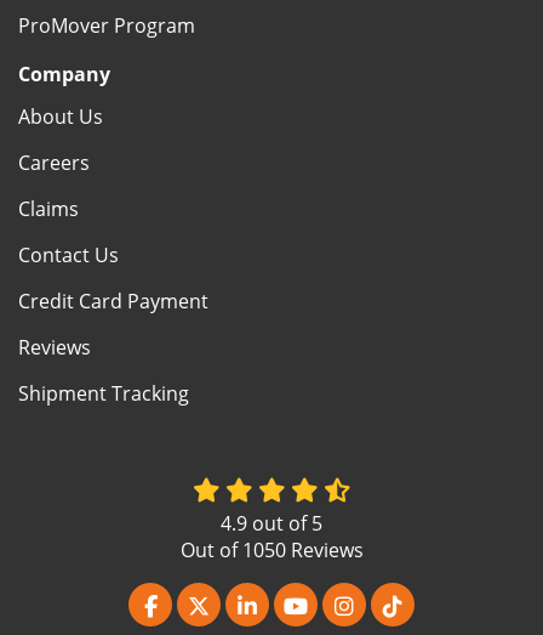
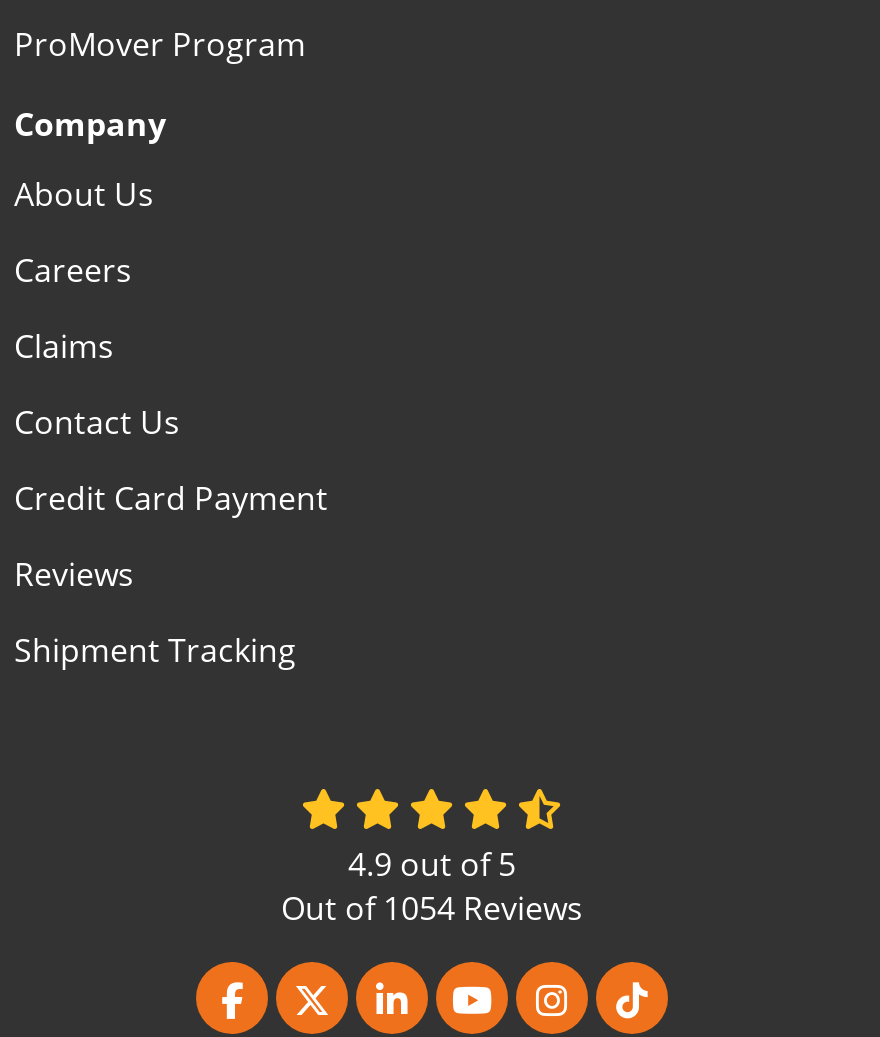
- Out of 1050 Reviews
+ Out of 1054 Reviews
